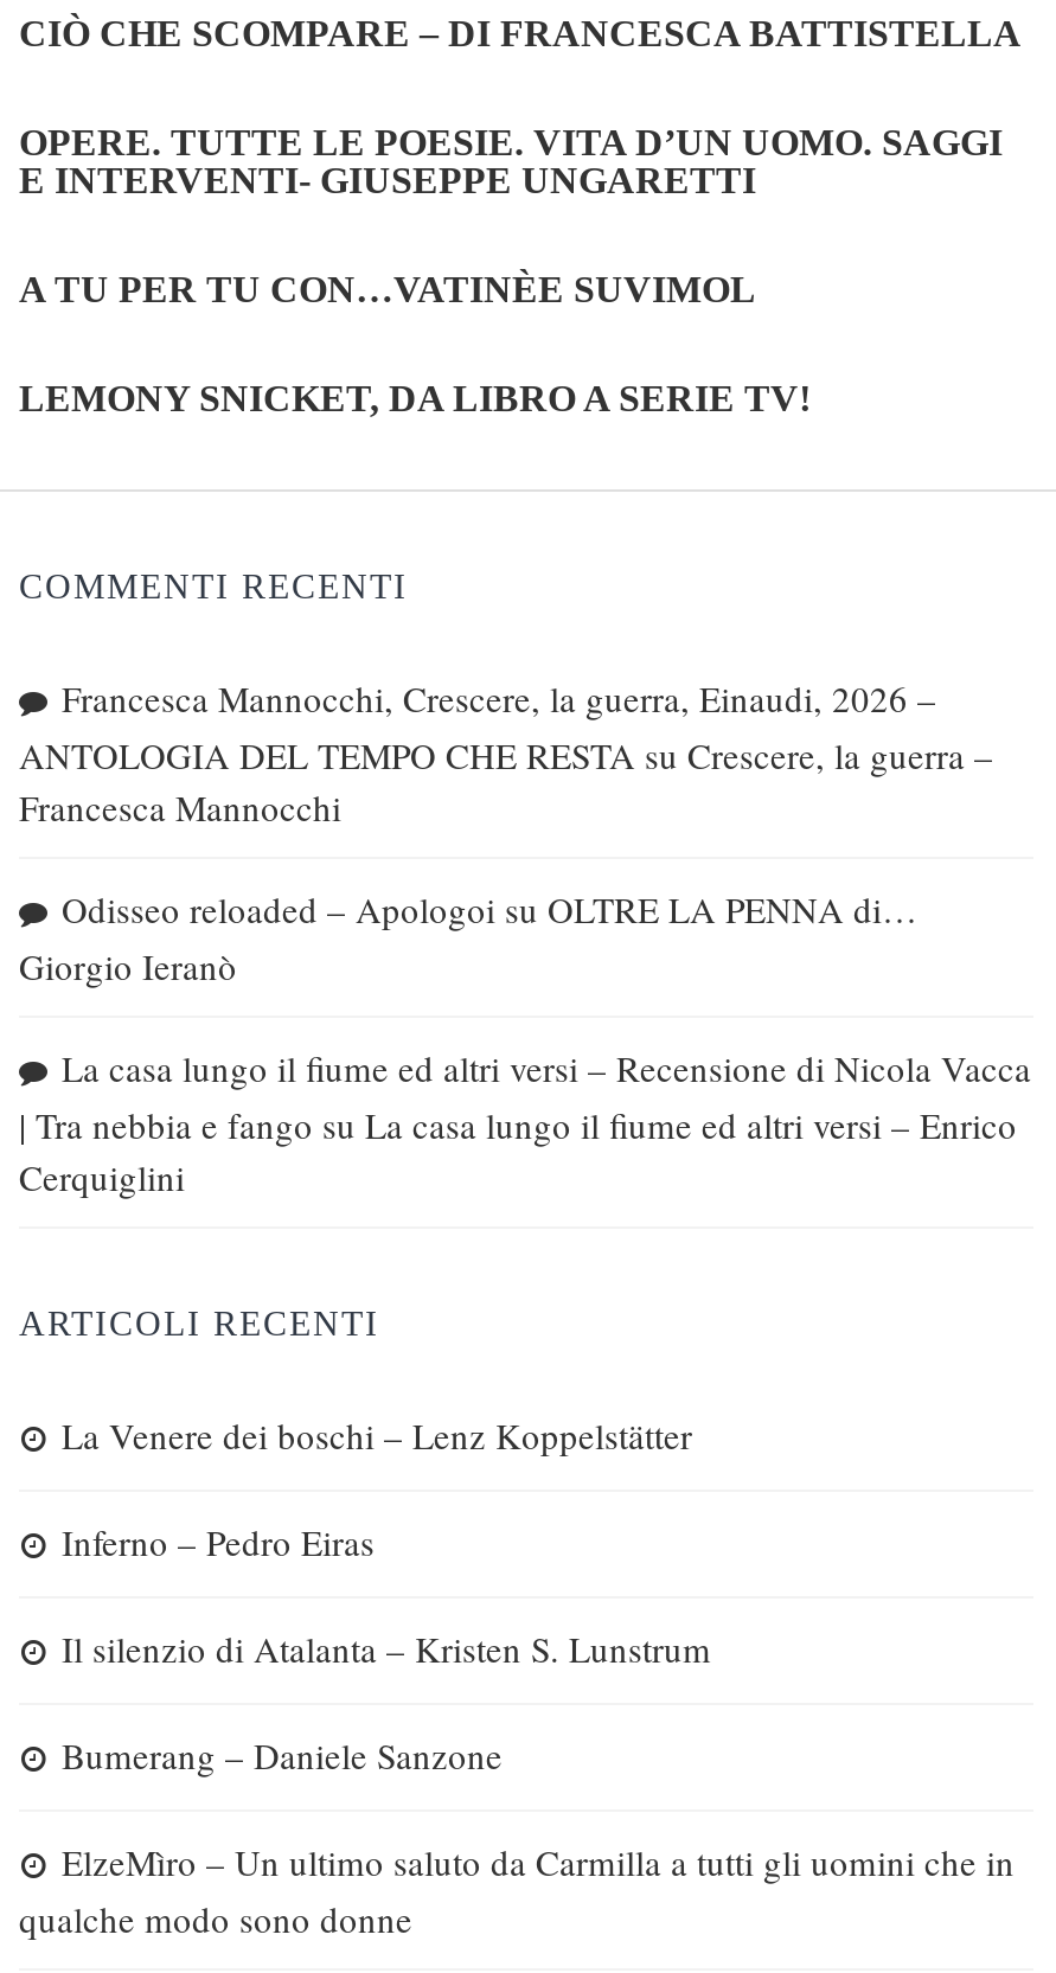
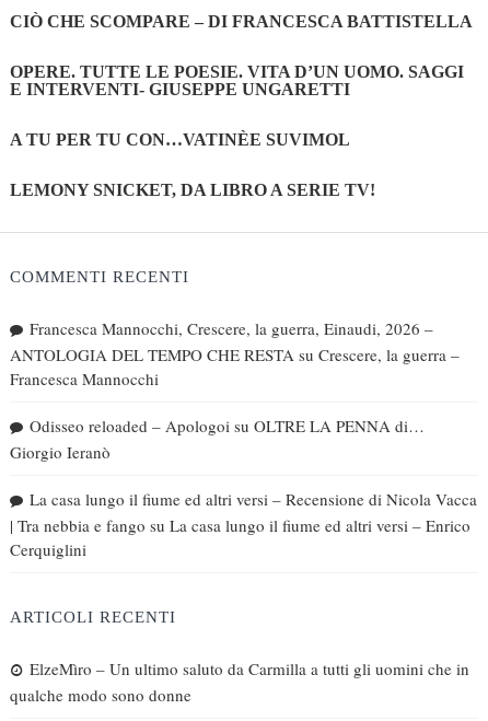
- La Venere dei boschi – Lenz Koppelstätter
- Inferno – Pedro Eiras
- Il silenzio di Atalanta – Kristen S. Lunstrum
- Bumerang – Daniele Sanzone
